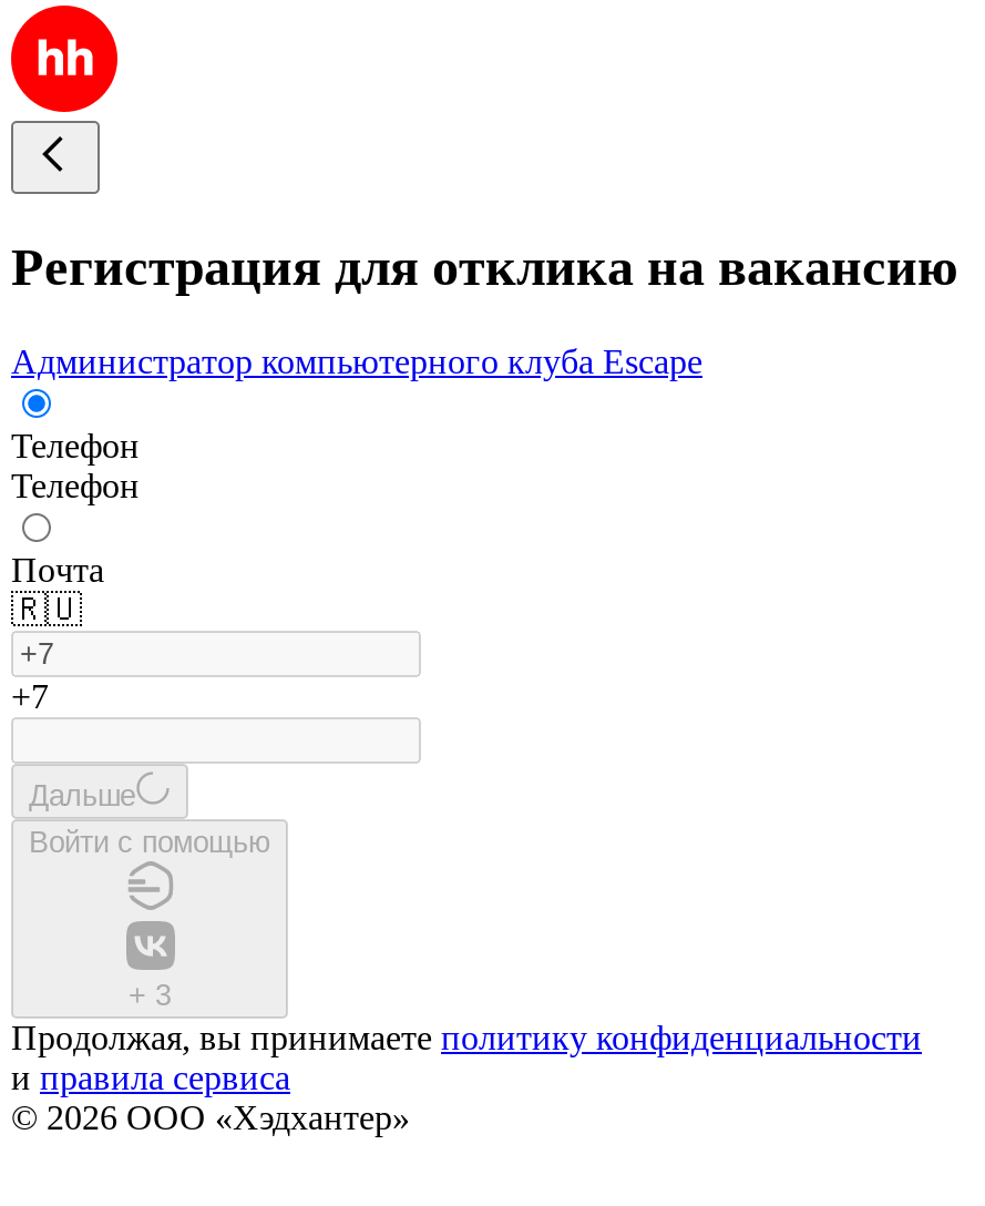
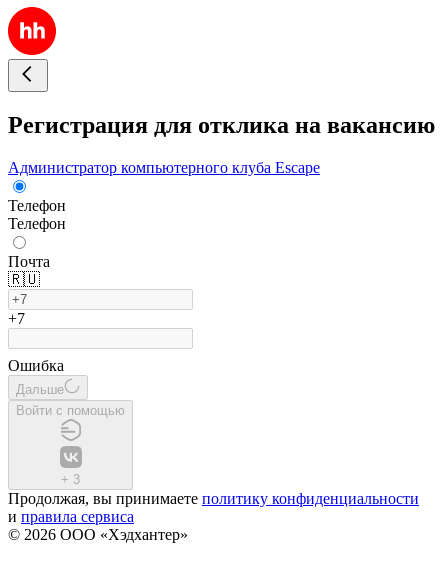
+ Ошибка
